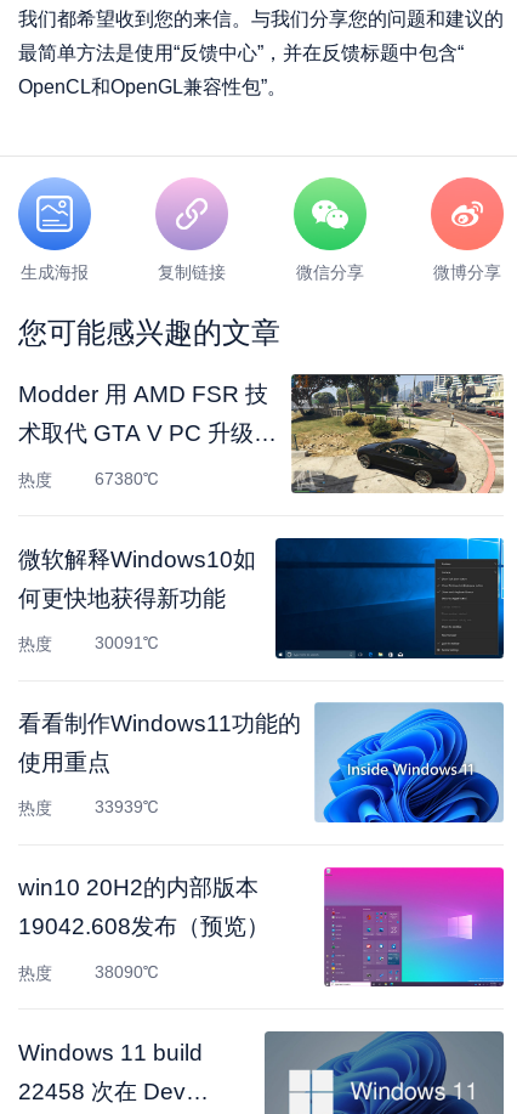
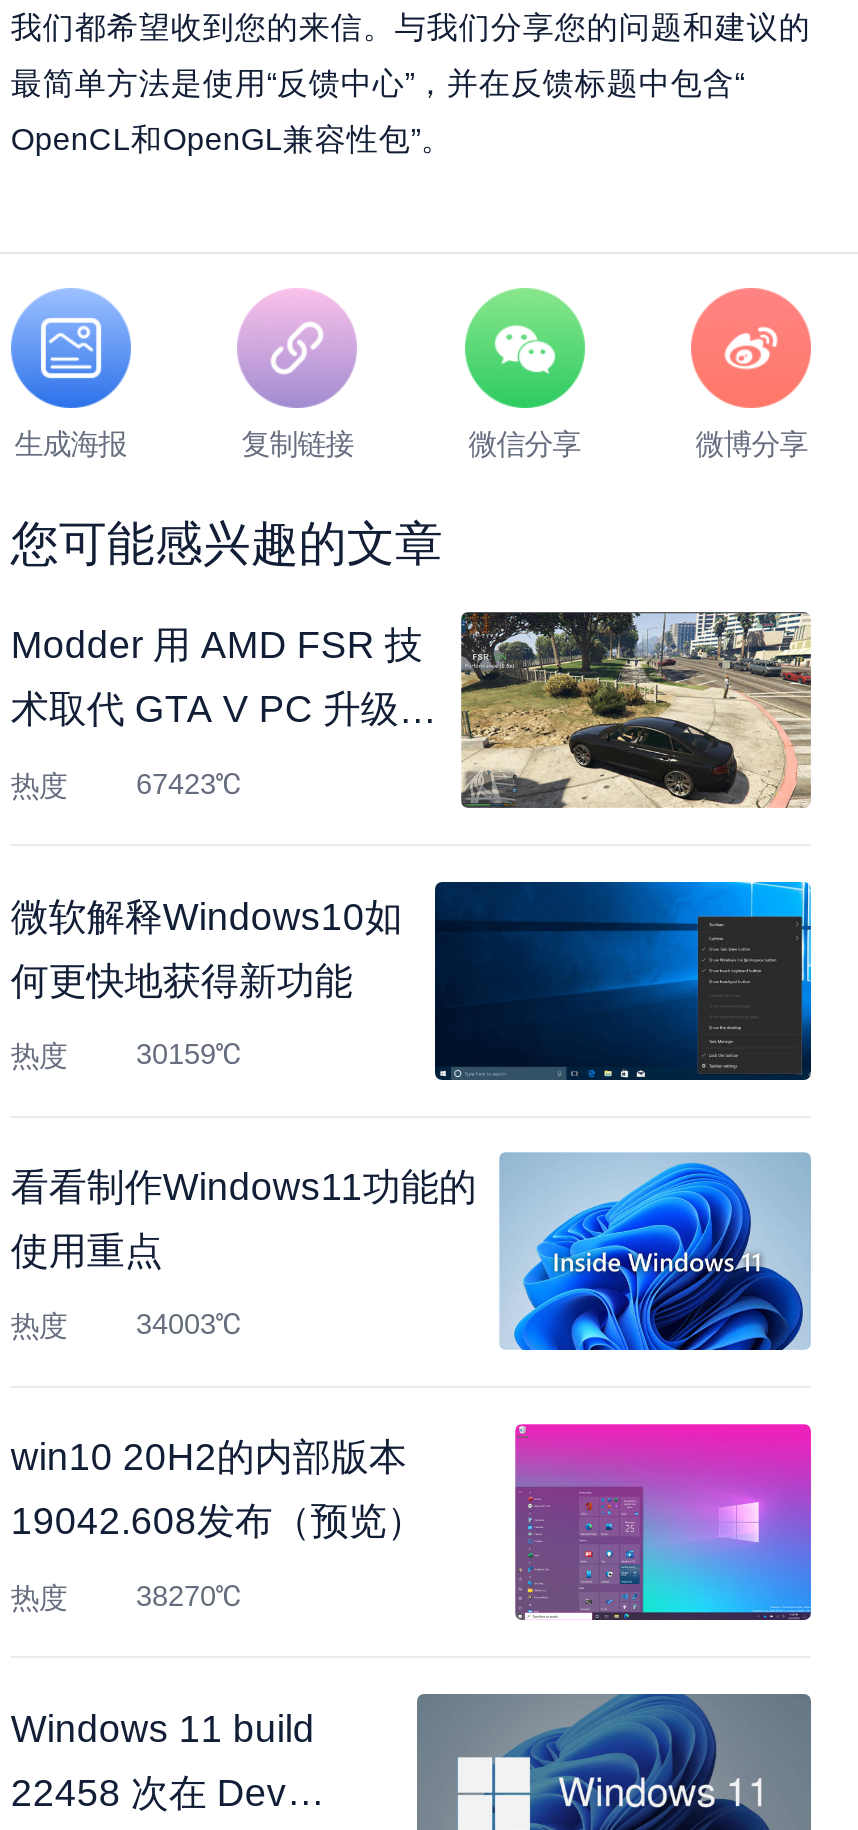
- 67380℃
+ 67423℃

- 30091℃
+ 30159℃

- 33939℃
+ 34003℃

- 38090℃
+ 38270℃
